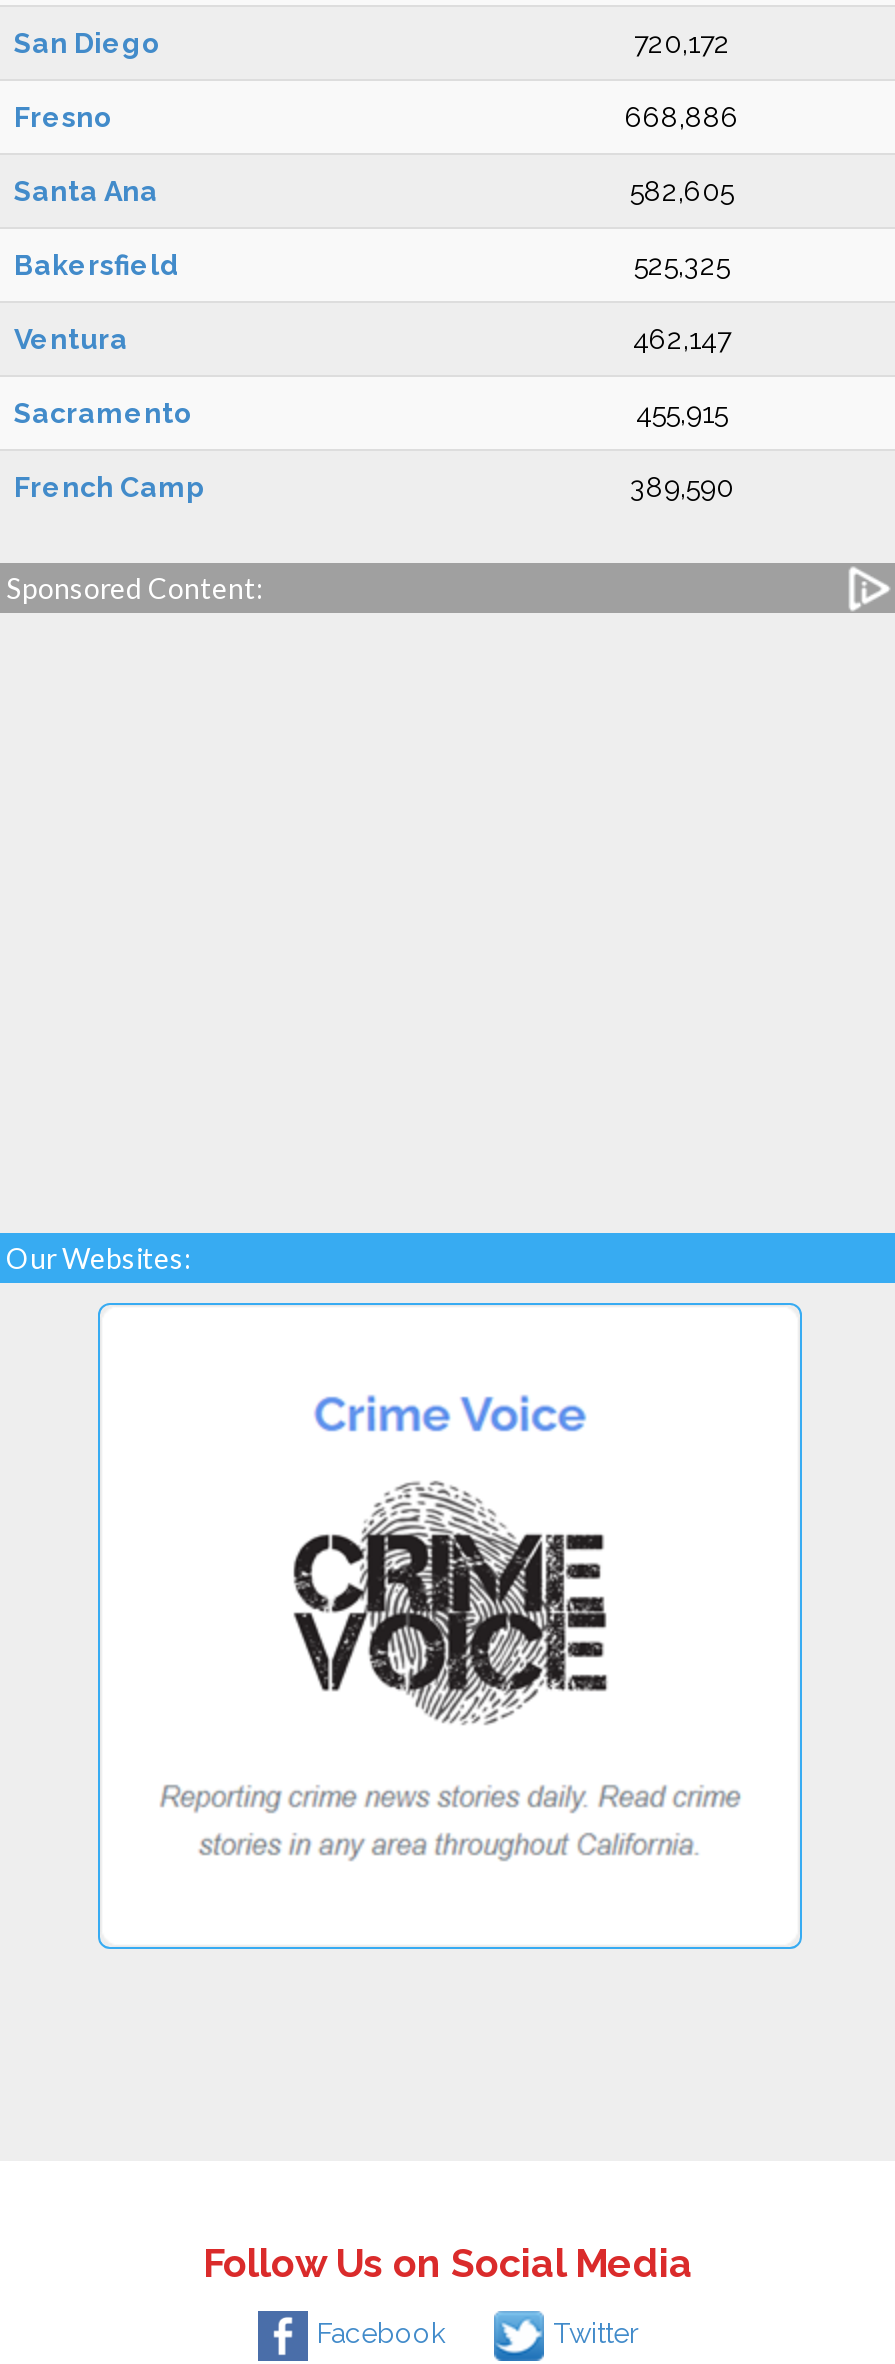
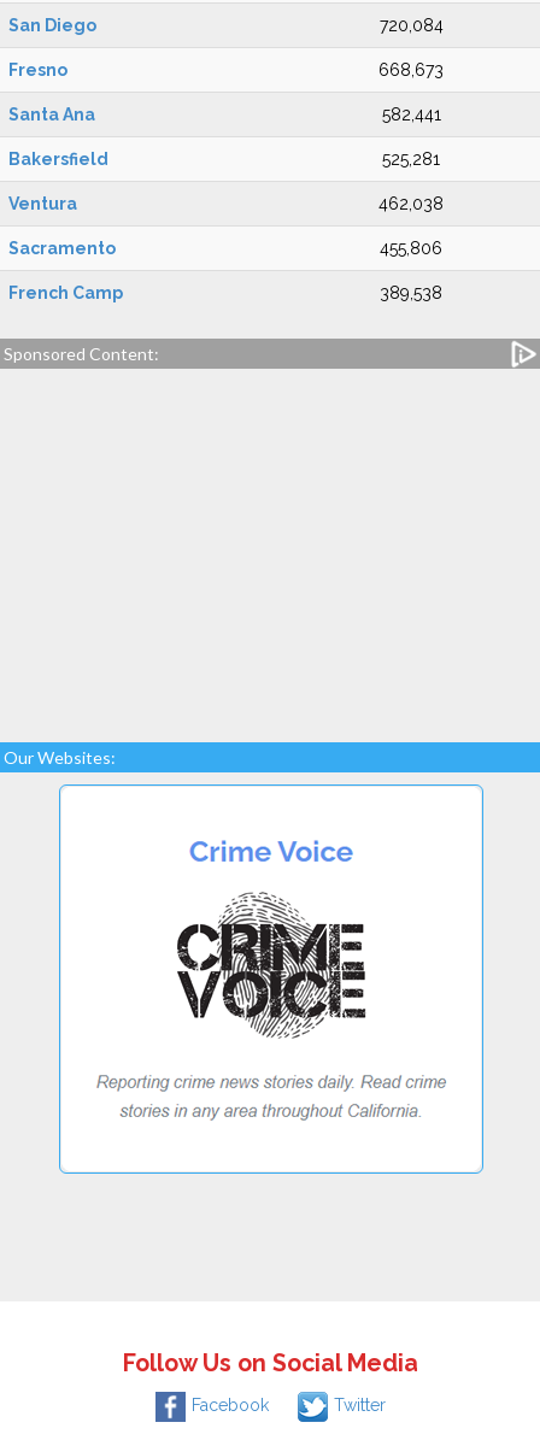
- 720,172
+ 720,084

- 668,886
+ 668,673

- 582,605
+ 582,441

- 525,325
+ 525,281

- 462,147
+ 462,038

- 455,915
+ 455,806

- 389,590
+ 389,538
